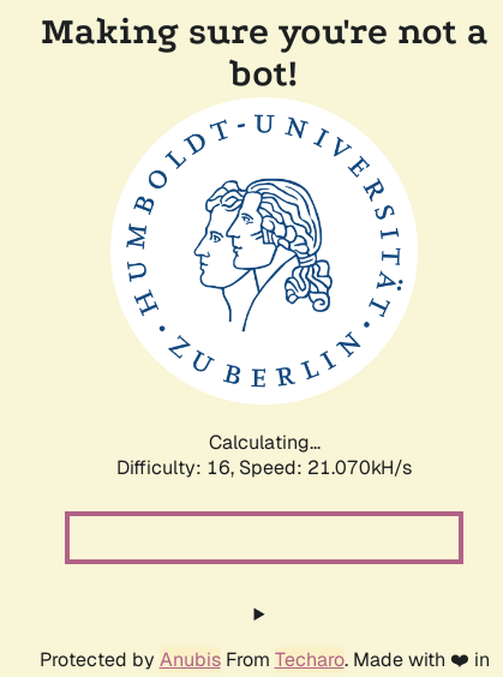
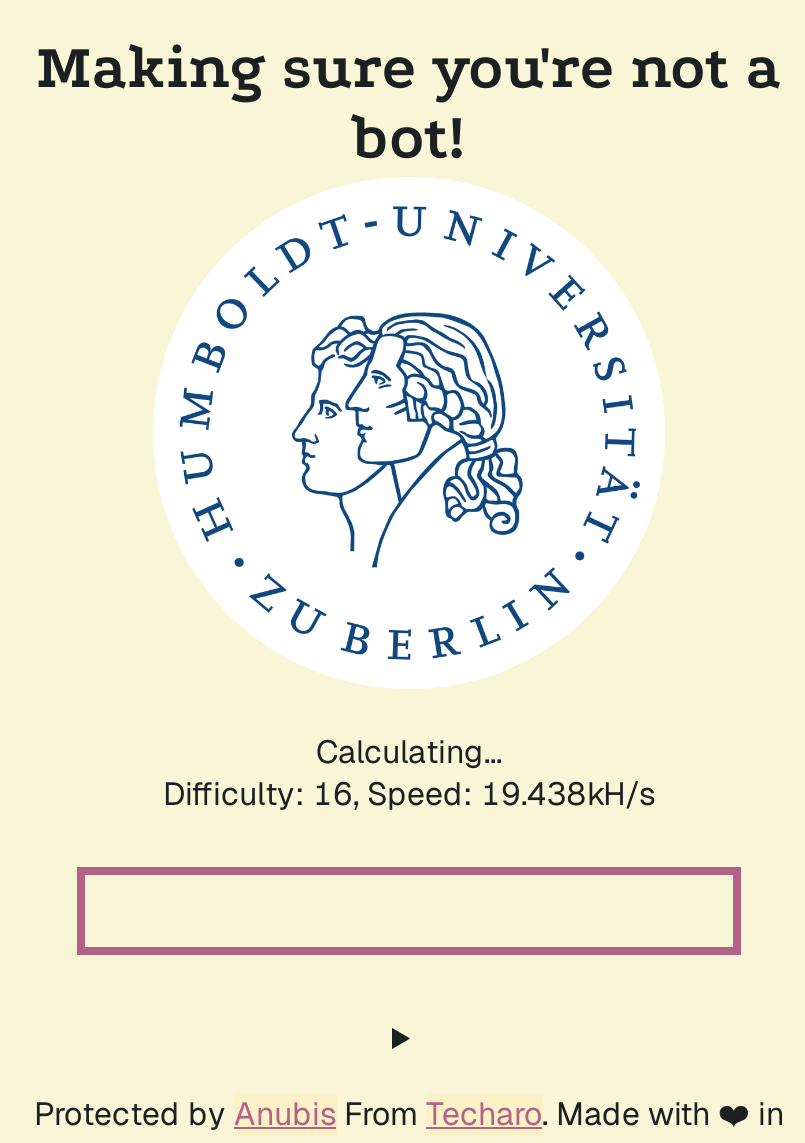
- Difficulty: 16, Speed: 21.070kH/s
+ Difficulty: 16, Speed: 19.438kH/s
